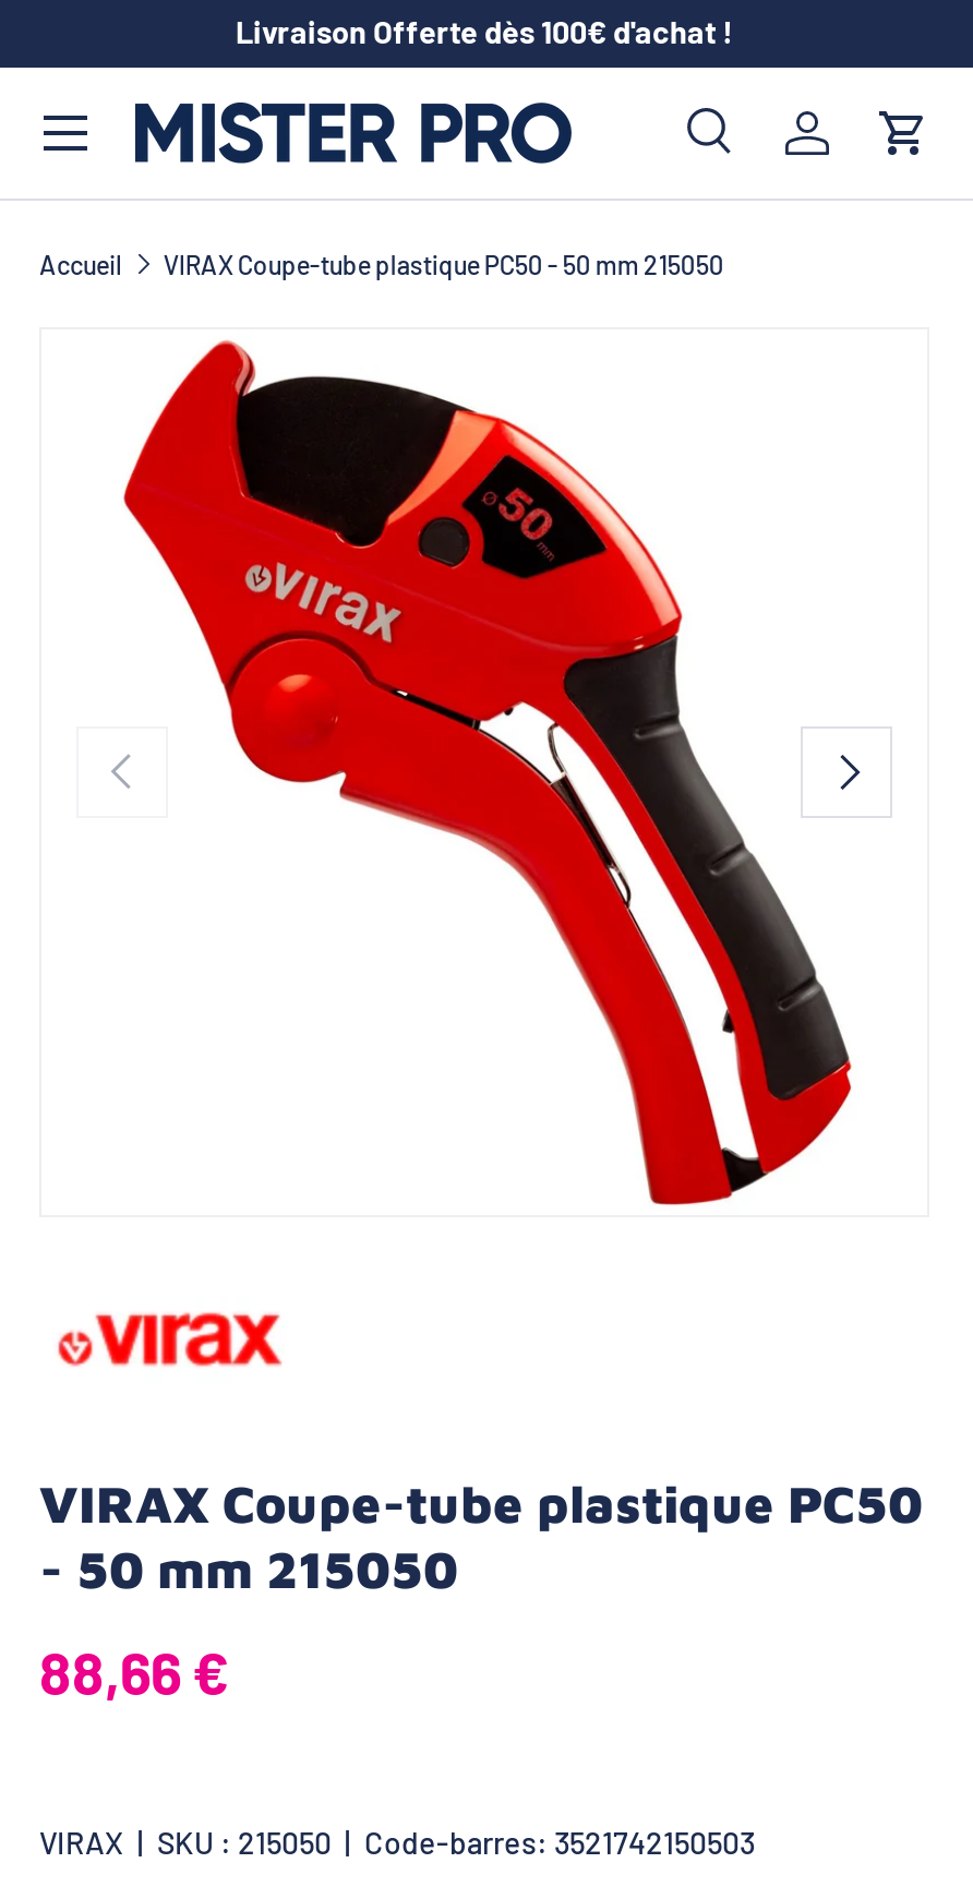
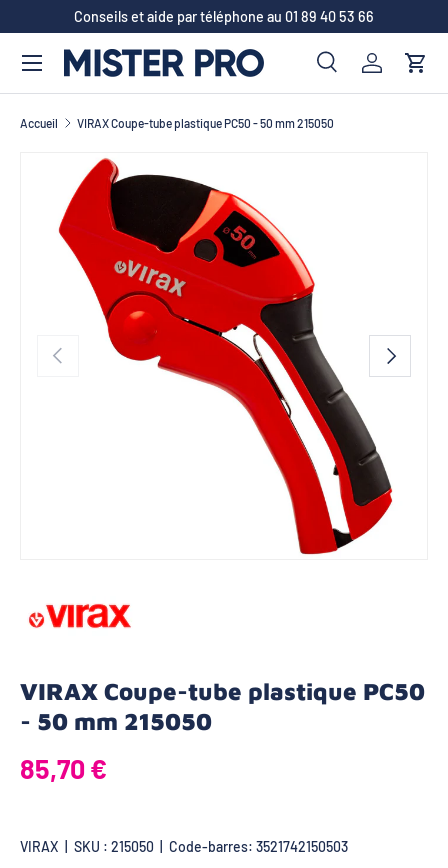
- Livraison Offerte dès 100€ d'achat !
+ Conseils et aide par téléphone au 01 89 40 53 66

- 88,66 €
+ 85,70 €
